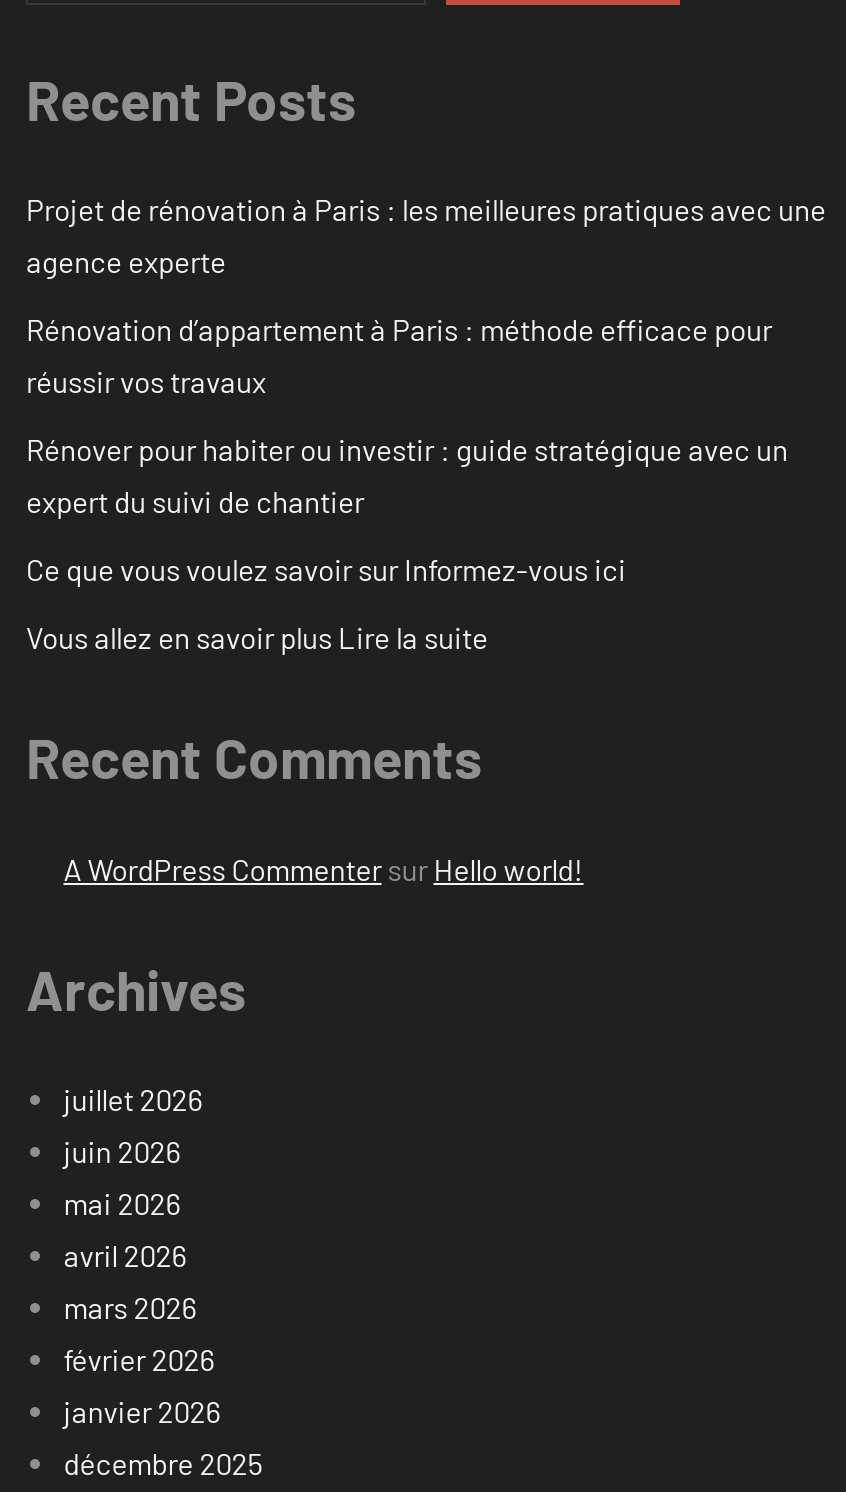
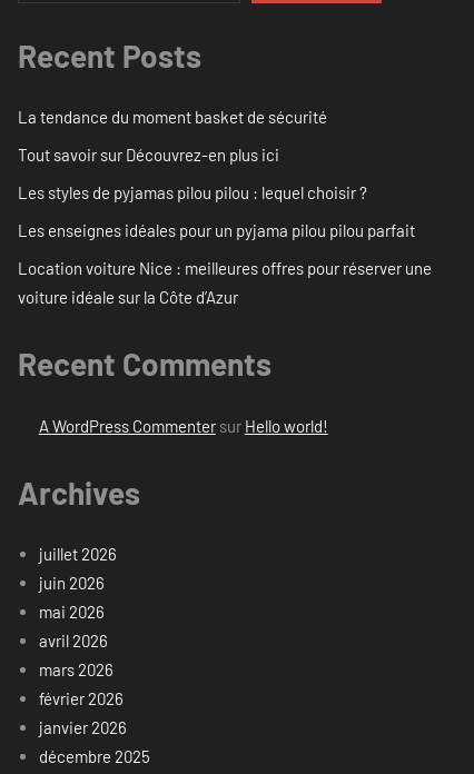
- Projet de rénovation à Paris : les meilleures pratiques avec une
- agence experte
+ La tendance du moment basket de sécurité

- Rénovation d’appartement à Paris : méthode efficace pour
- réussir vos travaux
+ Tout savoir sur Découvrez-en plus ici

- Rénover pour habiter ou investir : guide stratégique avec un
- expert du suivi de chantier
+ Les styles de pyjamas pilou pilou : lequel choisir ?

- Ce que vous voulez savoir sur Informez-vous ici
+ Les enseignes idéales pour un pyjama pilou pilou parfait

- Vous allez en savoir plus Lire la suite
+ Location voiture Nice : meilleures offres pour réserver une
+ voiture idéale sur la Côte d’Azur
